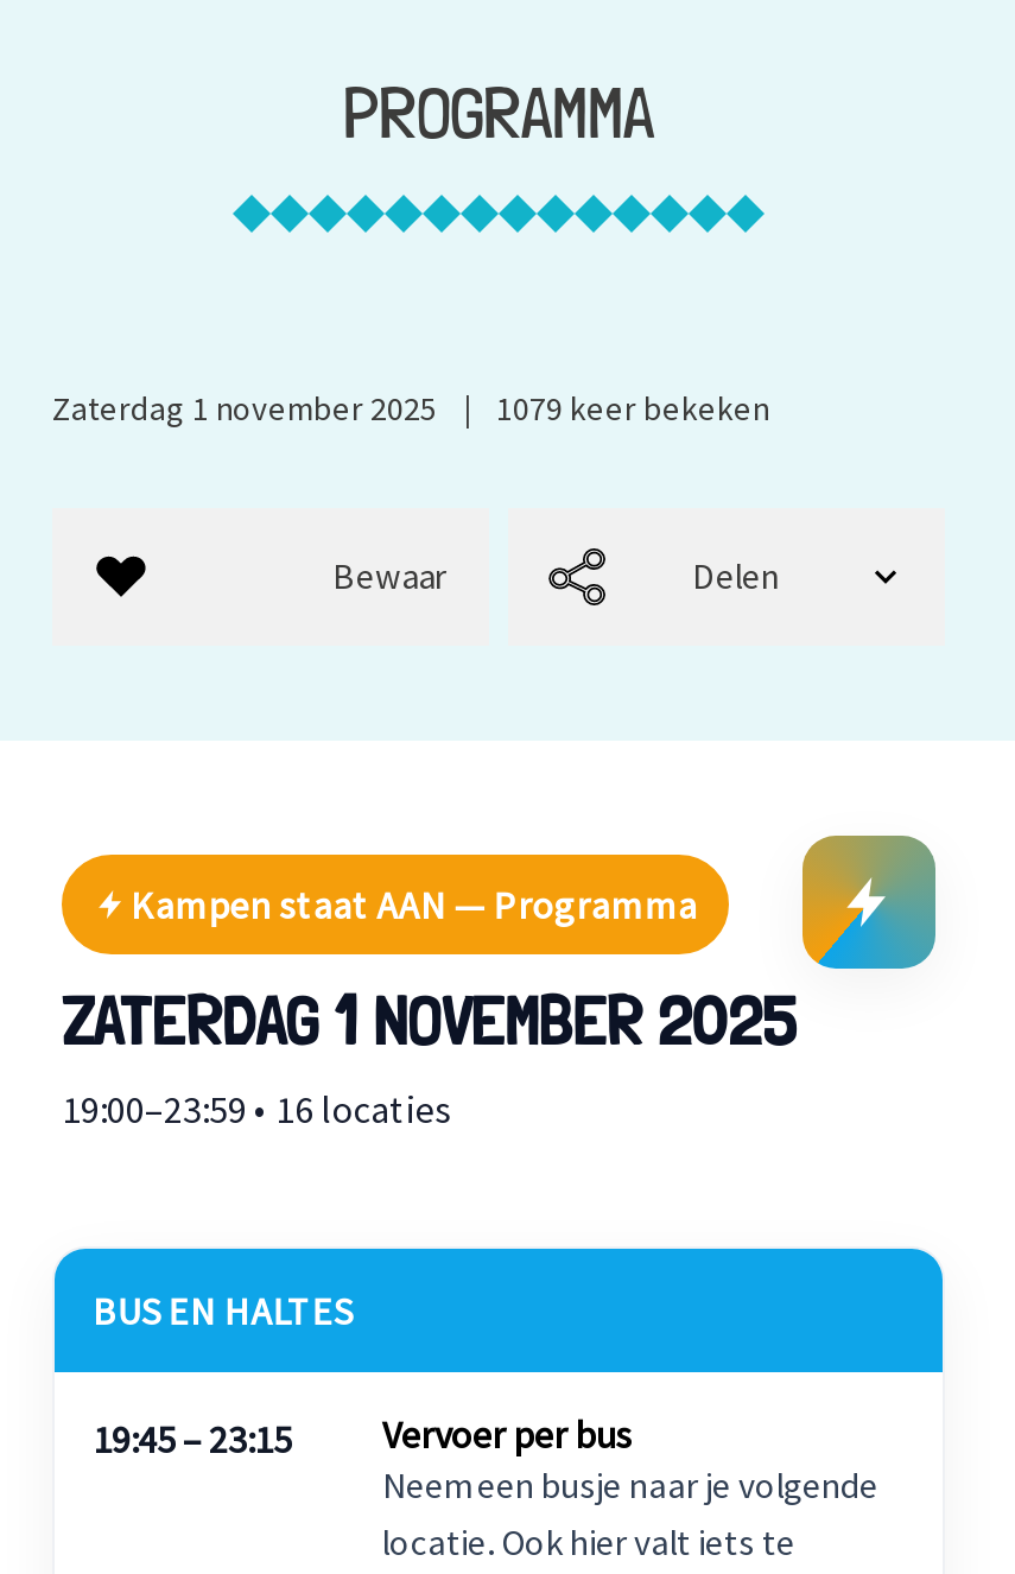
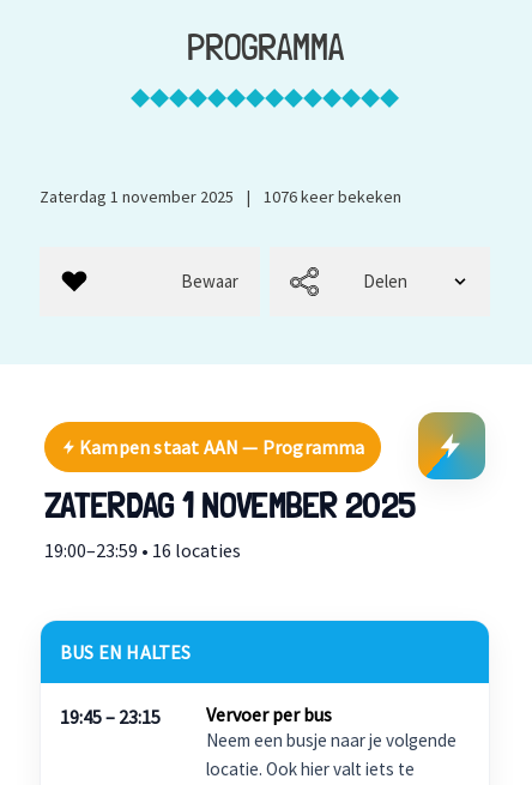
- 1079 keer bekeken
+ 1076 keer bekeken
